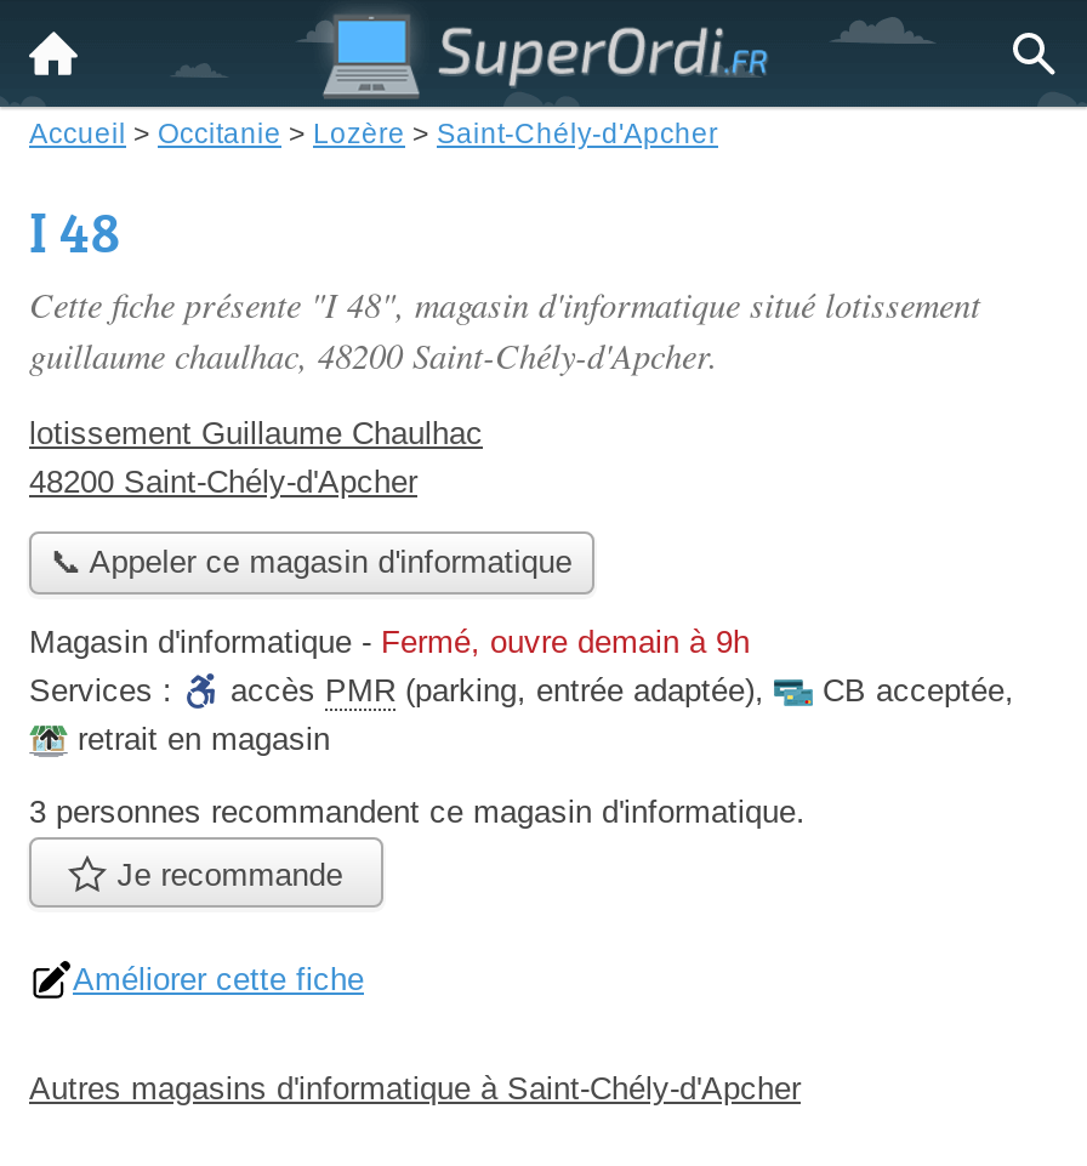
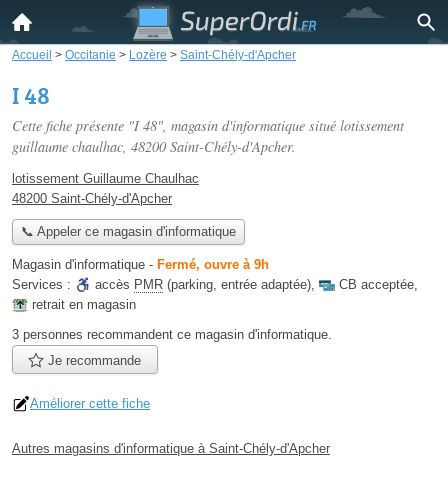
- Magasin d'informatique - Fermé, ouvre demain à 9h
+ Magasin d'informatique - Fermé, ouvre à 9h
